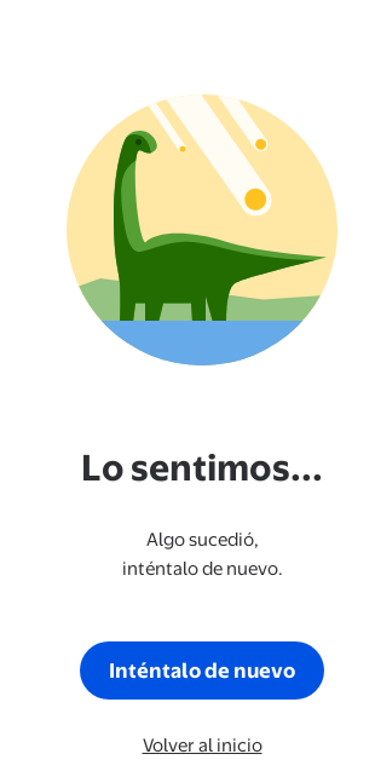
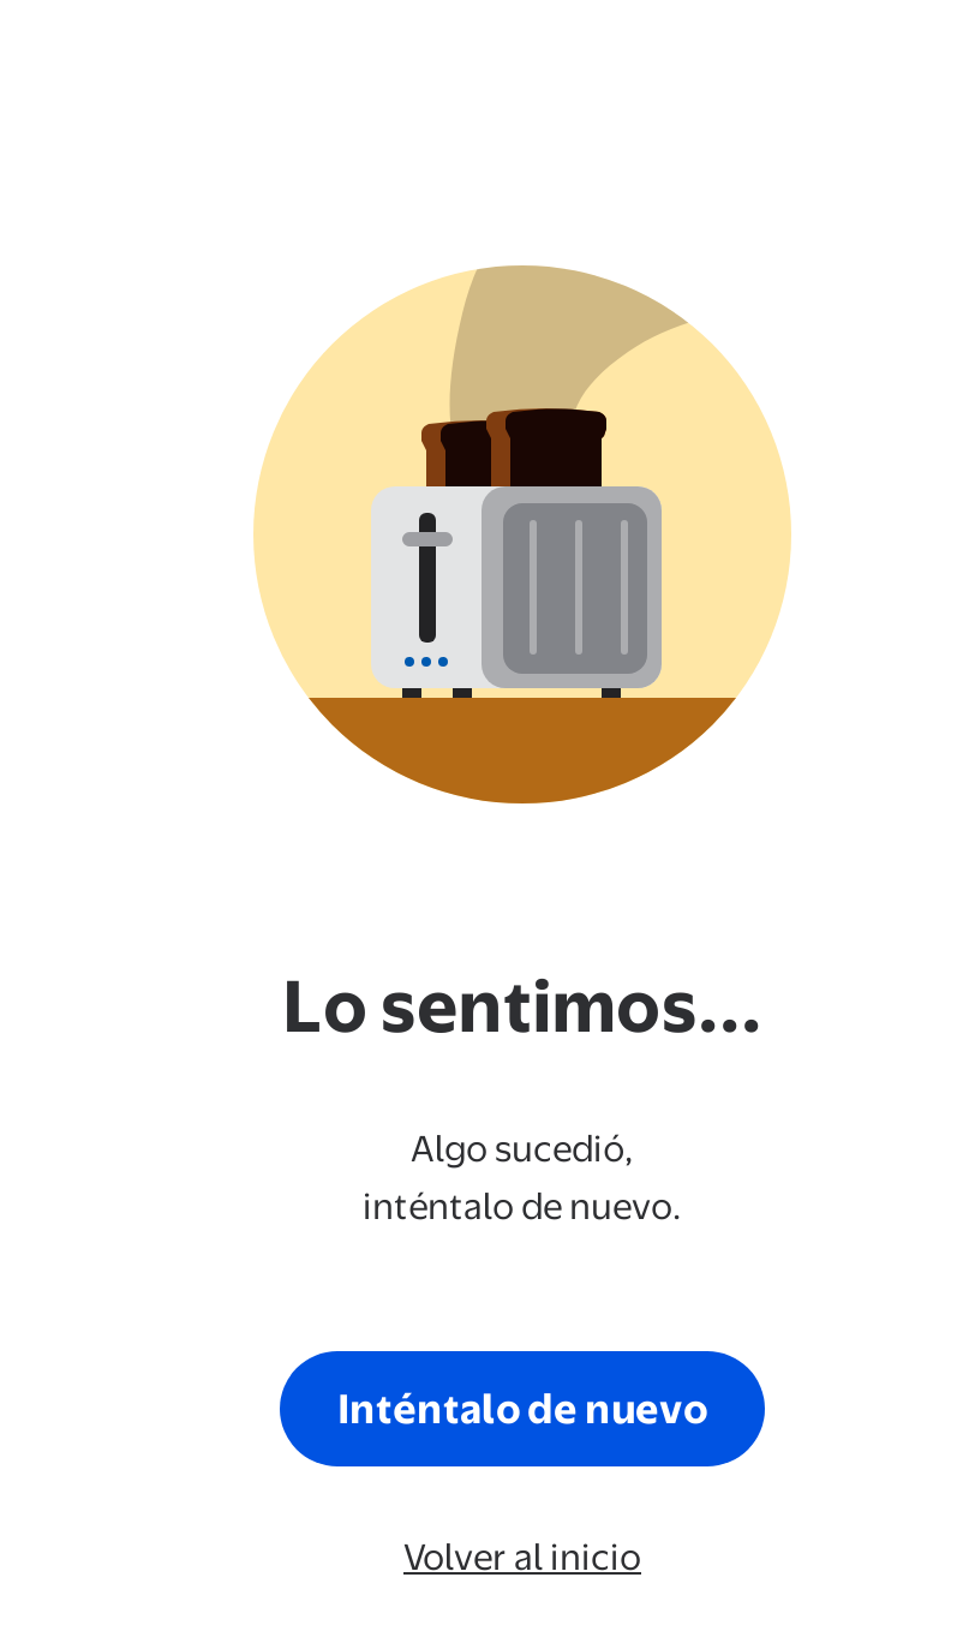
- [image]
+ [image]
